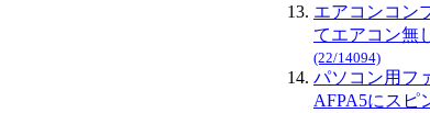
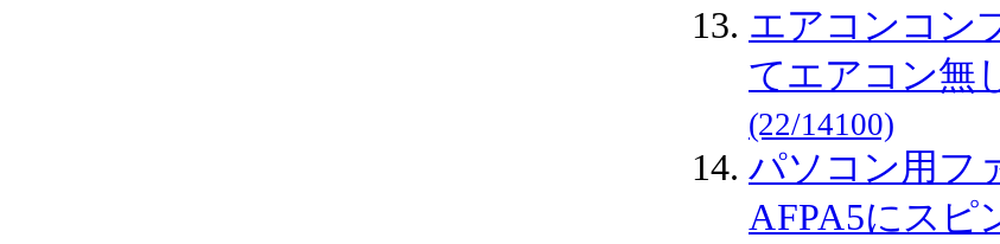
- (22/14094)
+ (22/14100)
